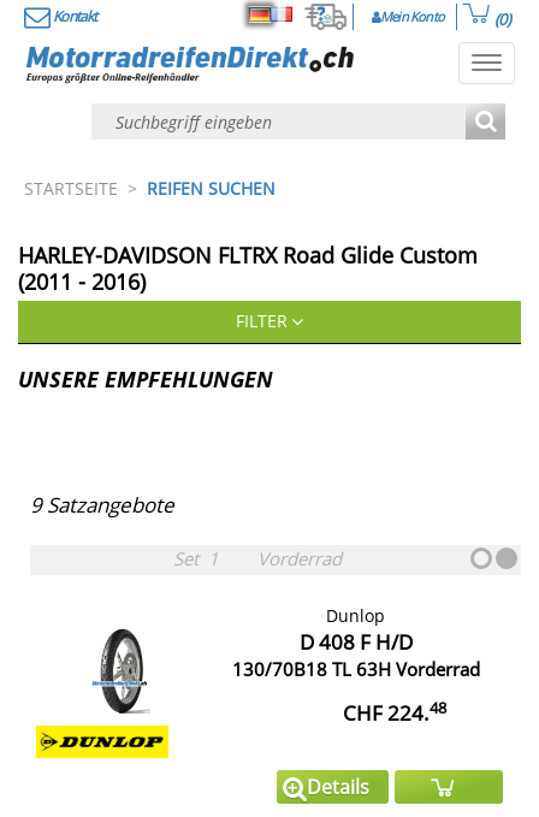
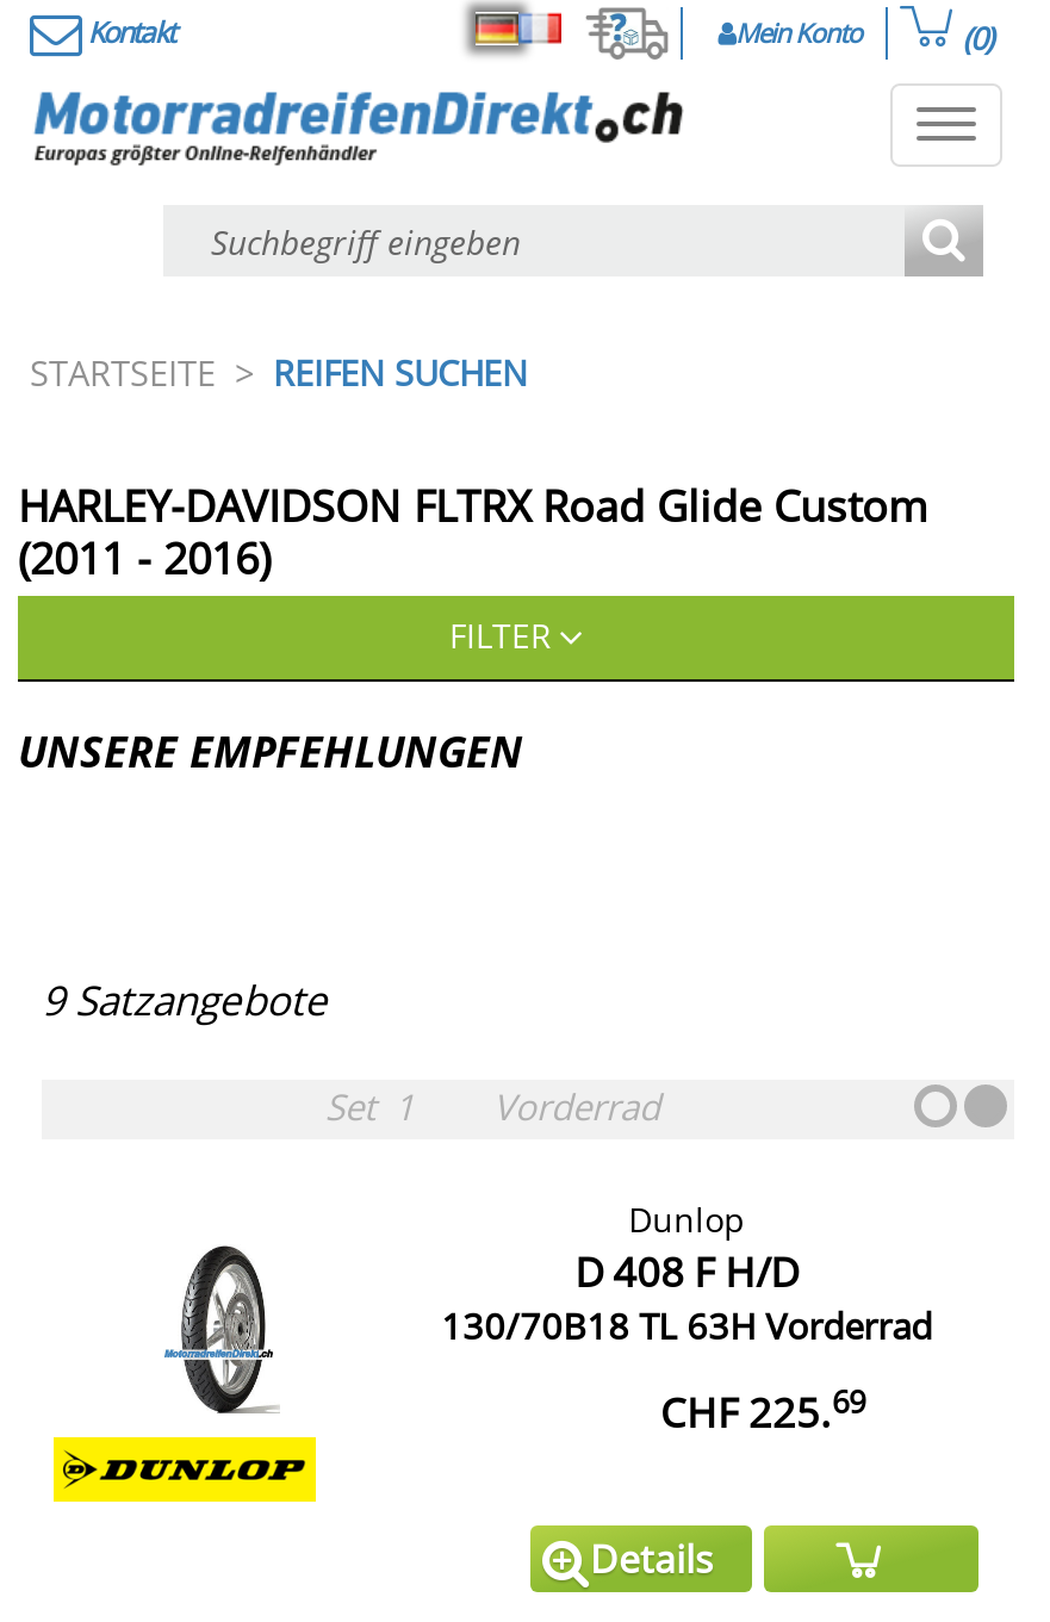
- CHF 224.48
+ CHF 225.69
